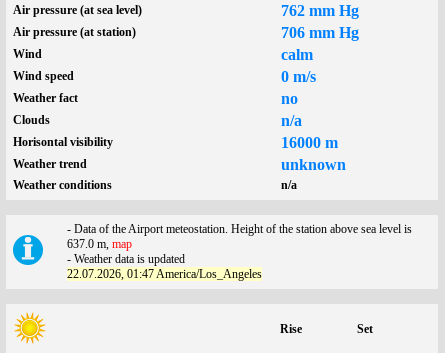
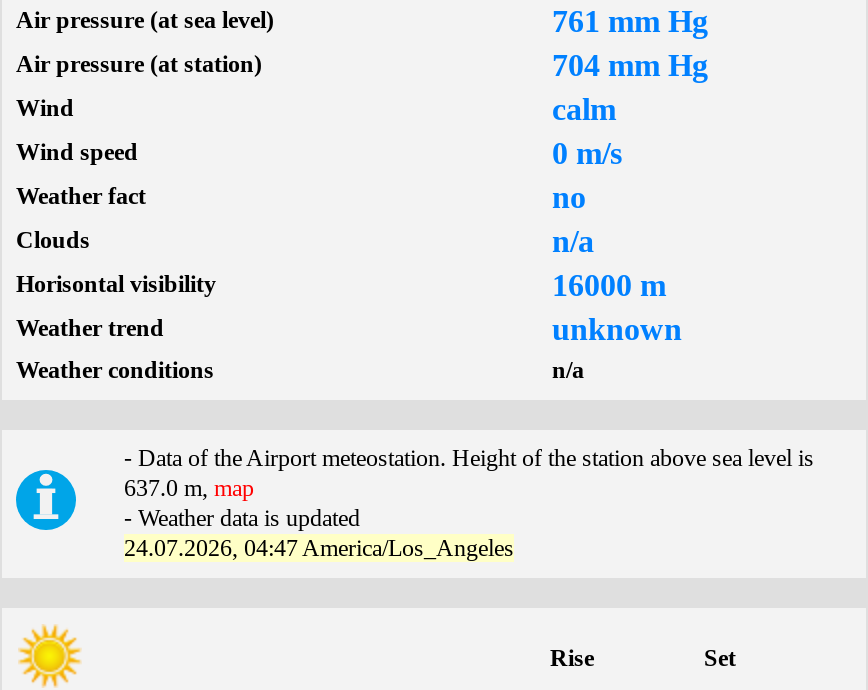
- 762 mm Hg
+ 761 mm Hg

- 706 mm Hg
+ 704 mm Hg

- 22.07.2026, 01:47 America/Los_Angeles
+ 24.07.2026, 04:47 America/Los_Angeles
